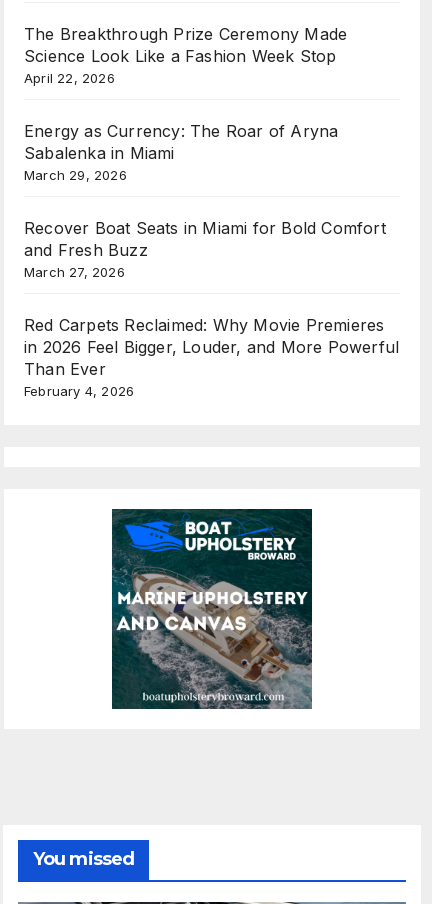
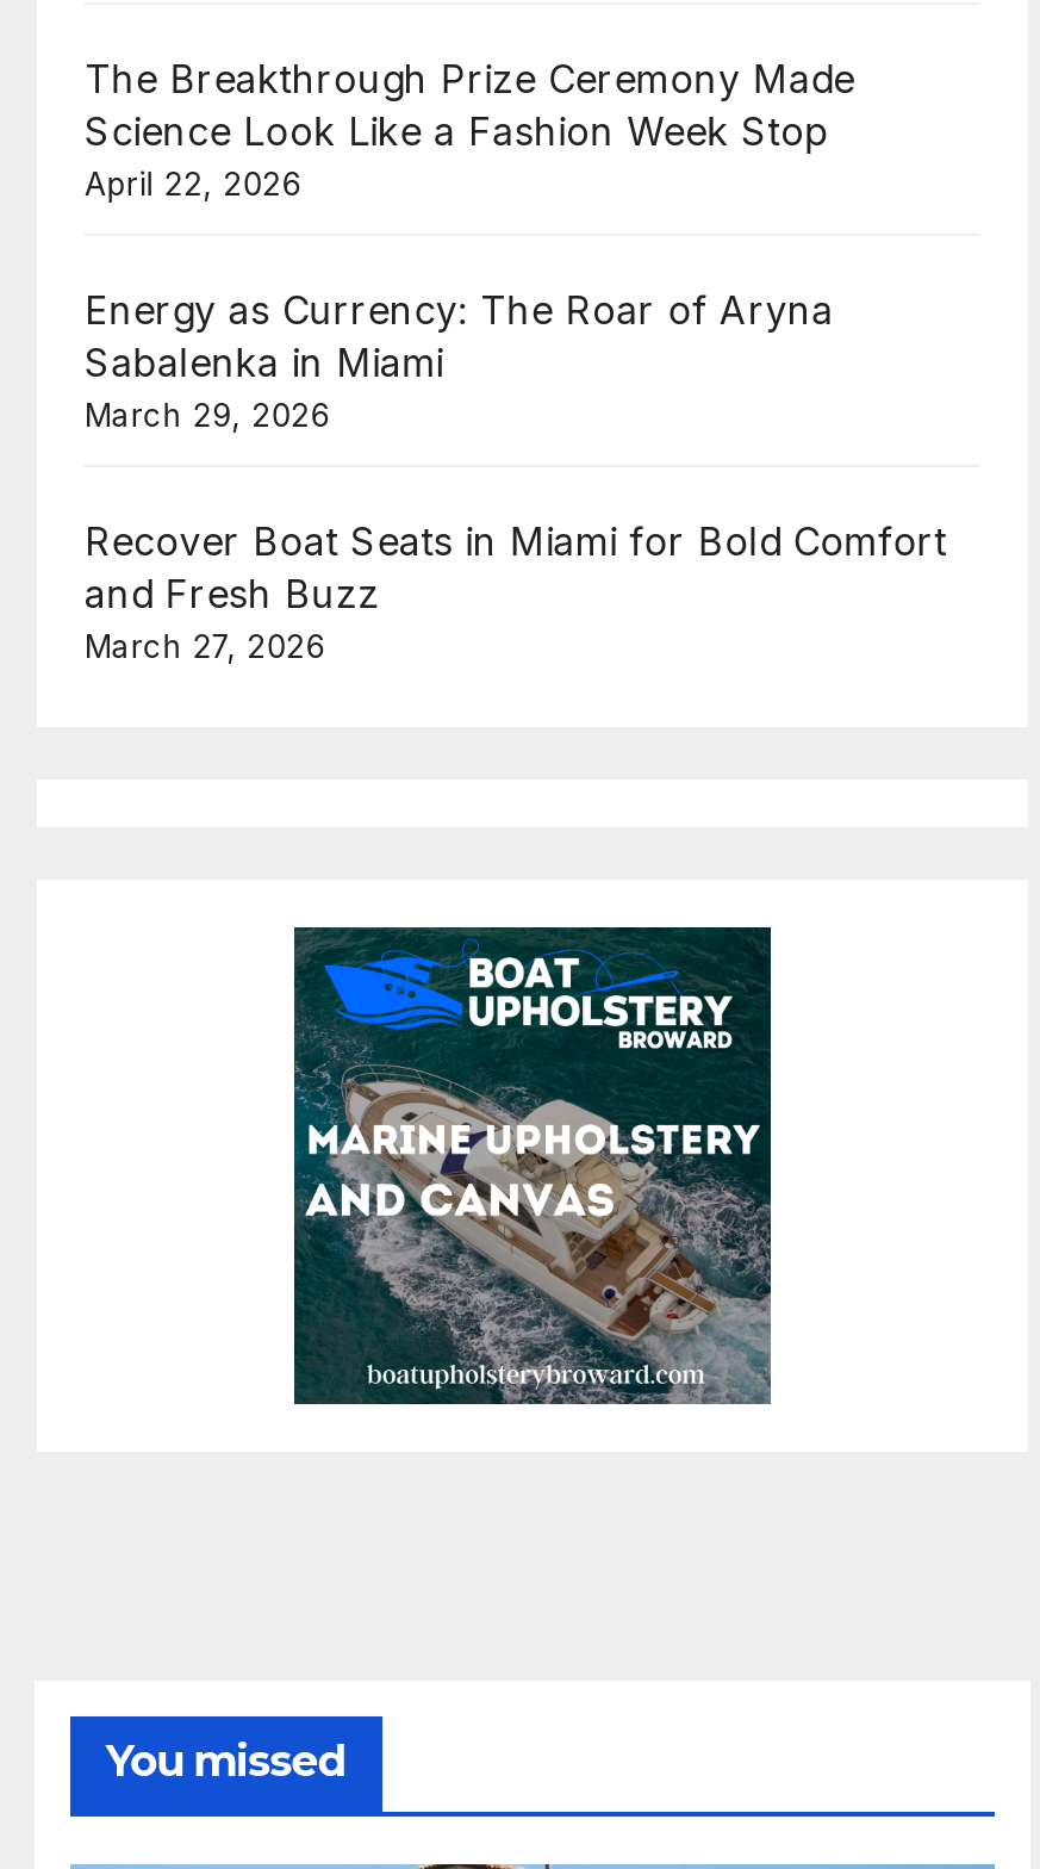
- Red Carpets Reclaimed: Why Movie Premieres
- in 2026 Feel Bigger, Louder, and More Powerful
- Than Ever
- February 4, 2026
